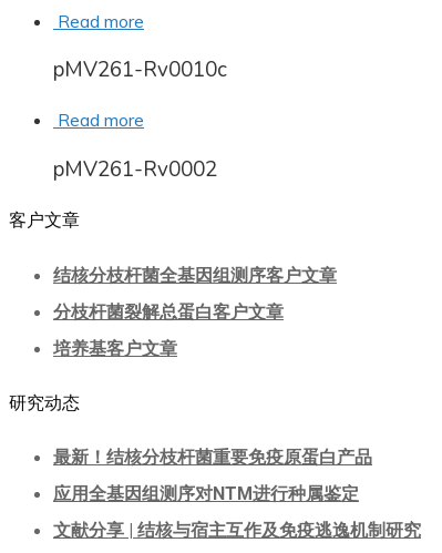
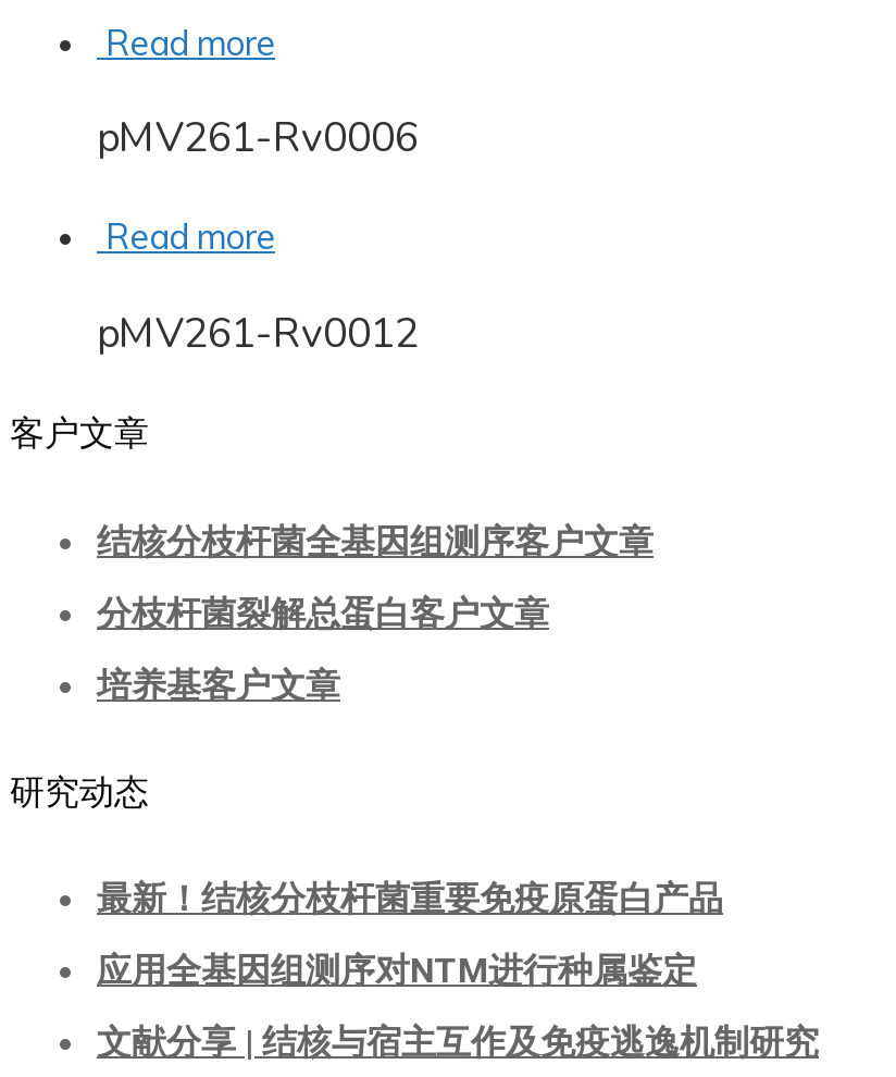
- pMV261-Rv0010c
+ pMV261-Rv0006

- pMV261-Rv0002
+ pMV261-Rv0012
